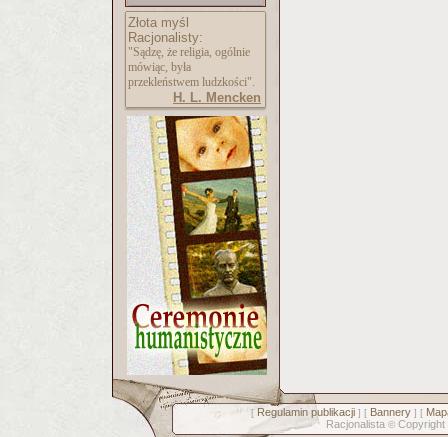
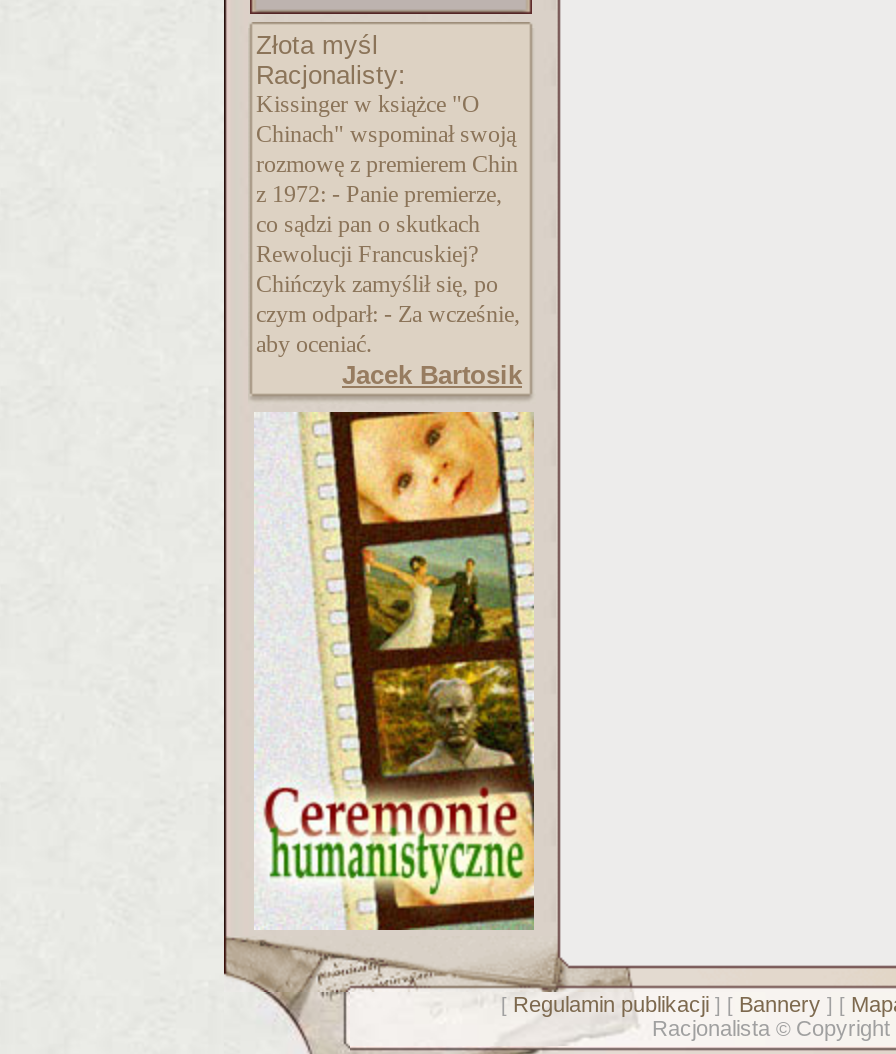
- "Sądzę, że religia, ogólnie
- mówiąc, była
- przekleństwem ludzkości".
- H. L. Mencken
+ Kissinger w książce "O
+ Chinach" wspominał swoją
+ rozmowę z premierem Chin
+ z 1972: - Panie premierze,
+ co sądzi pan o skutkach
+ Rewolucji Francuskiej?
+ Chińczyk zamyślił się, po
+ czym odparł: - Za wcześnie,
+ aby oceniać.
+ Jacek Bartosik
